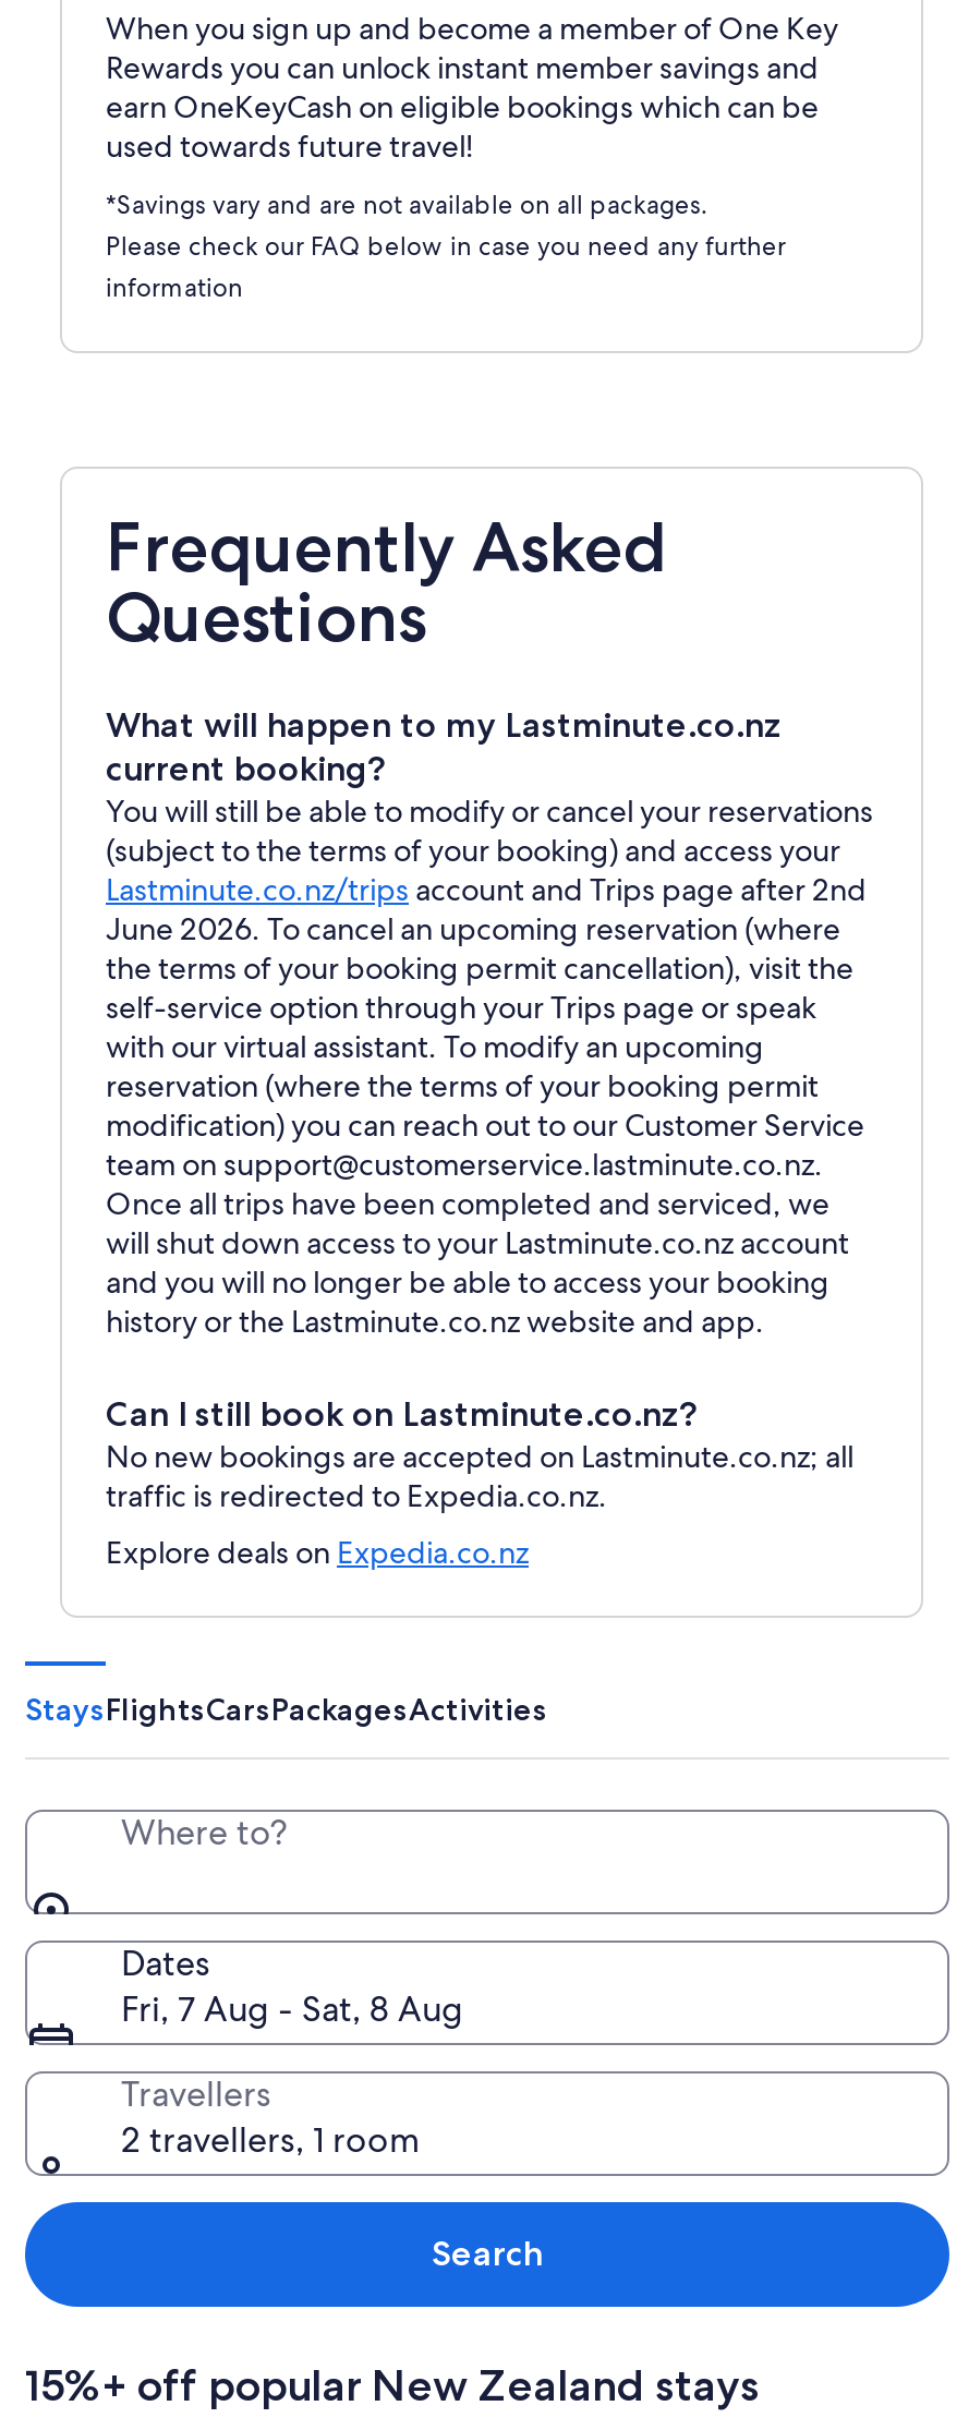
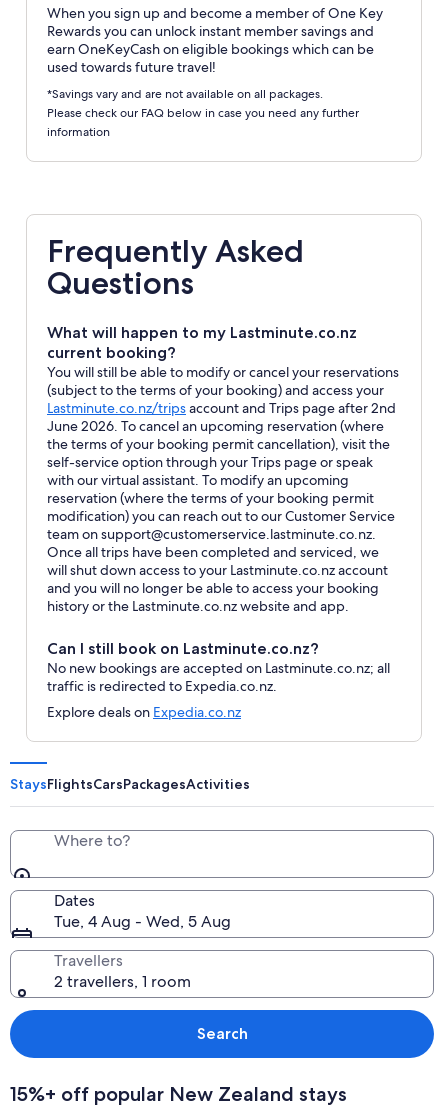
- Fri, 7 Aug - Sat, 8 Aug
+ Tue, 4 Aug - Wed, 5 Aug
